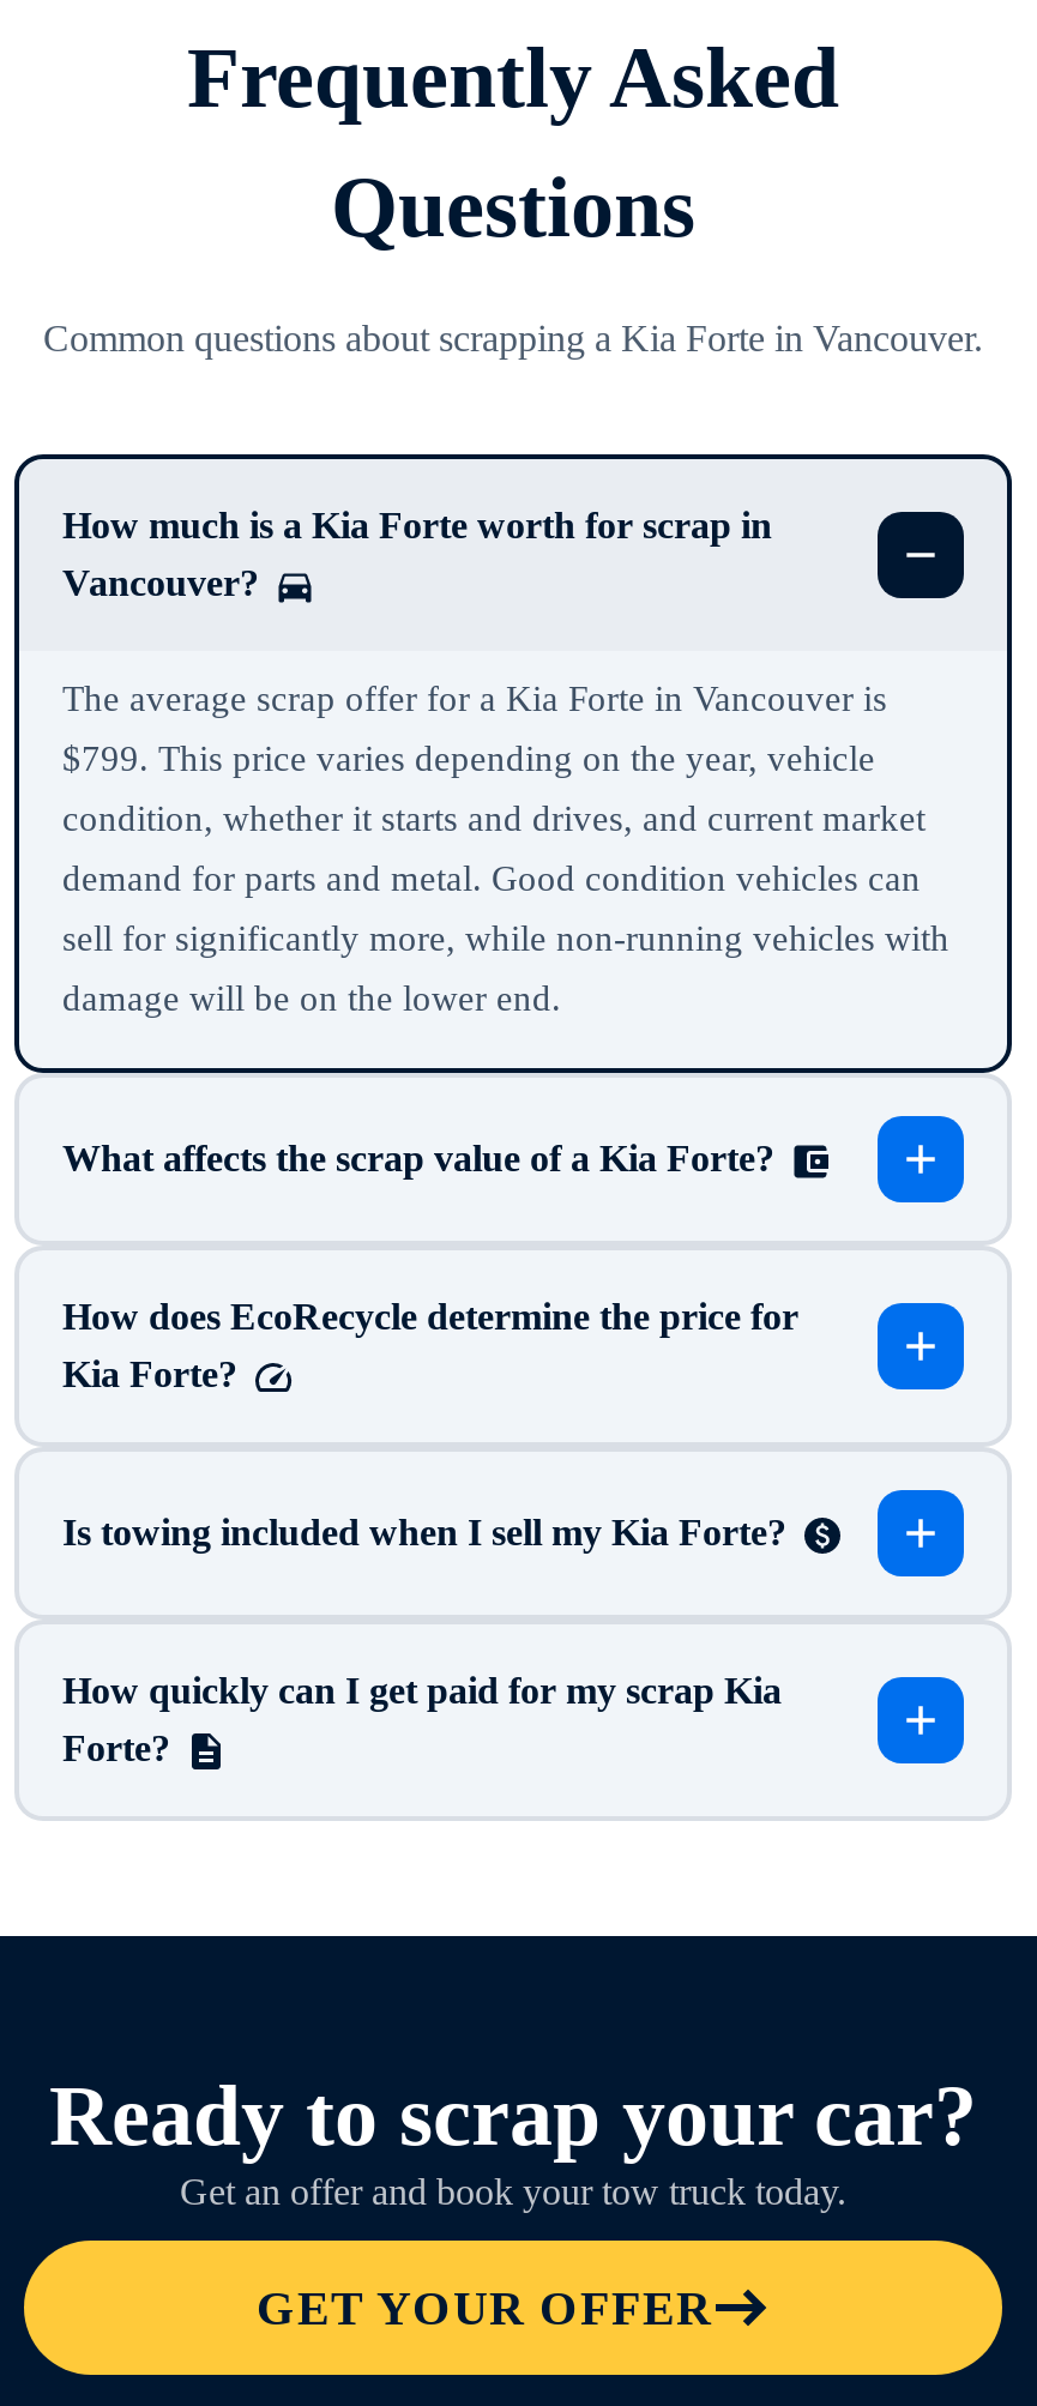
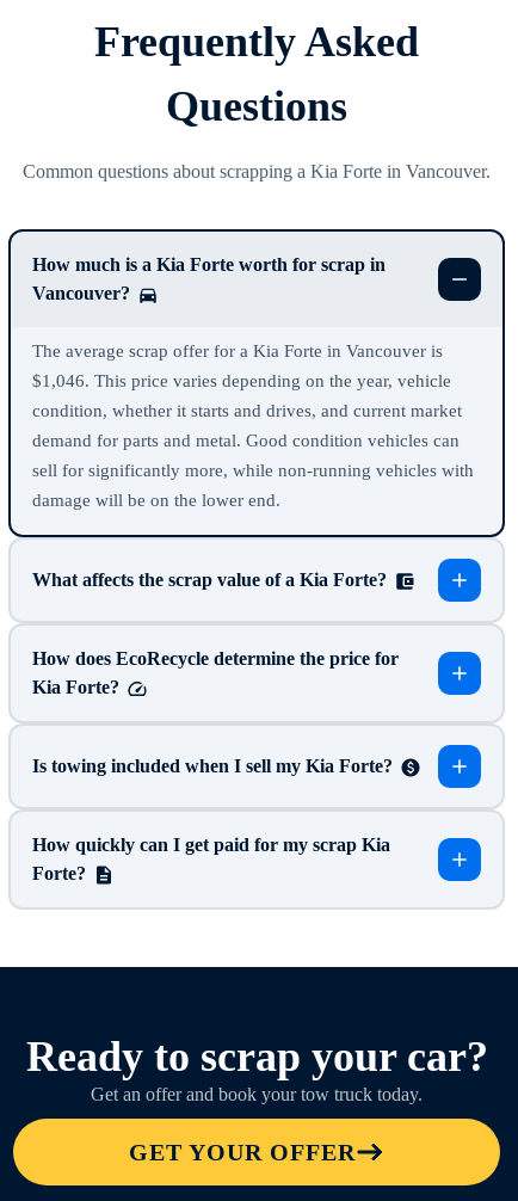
- $799. This price varies depending on the year, vehicle
+ $1,046. This price varies depending on the year, vehicle
